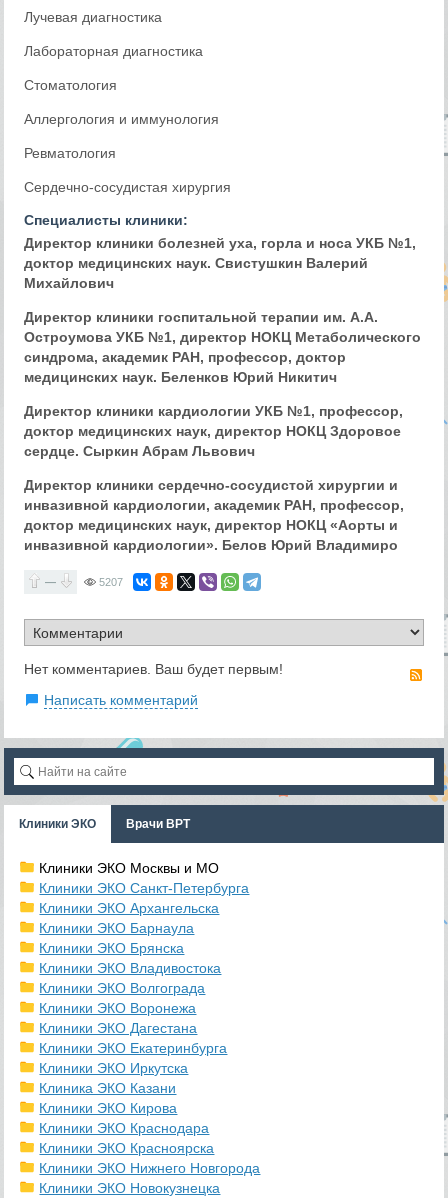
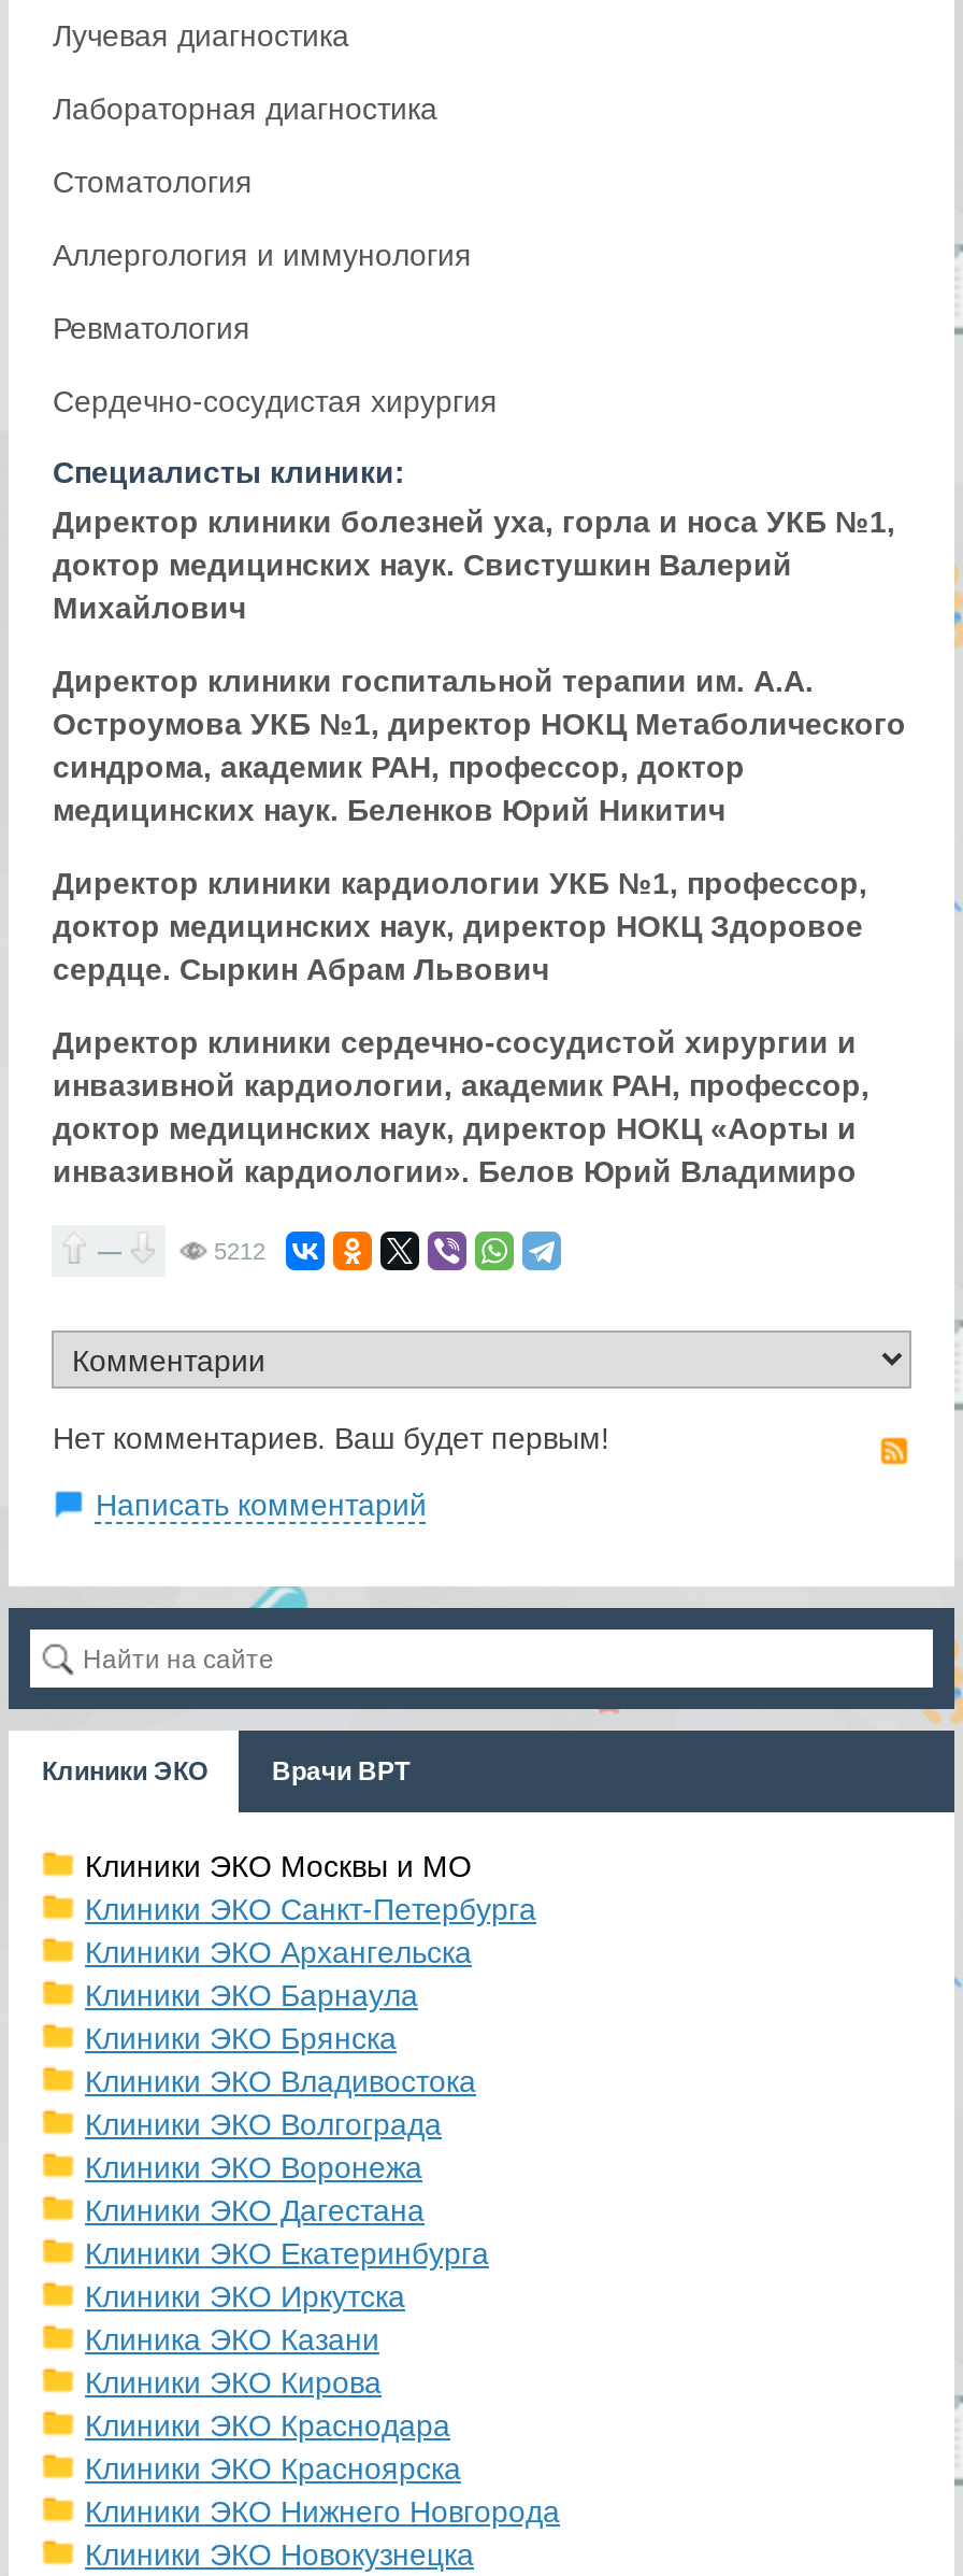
- 5207
+ 5212
